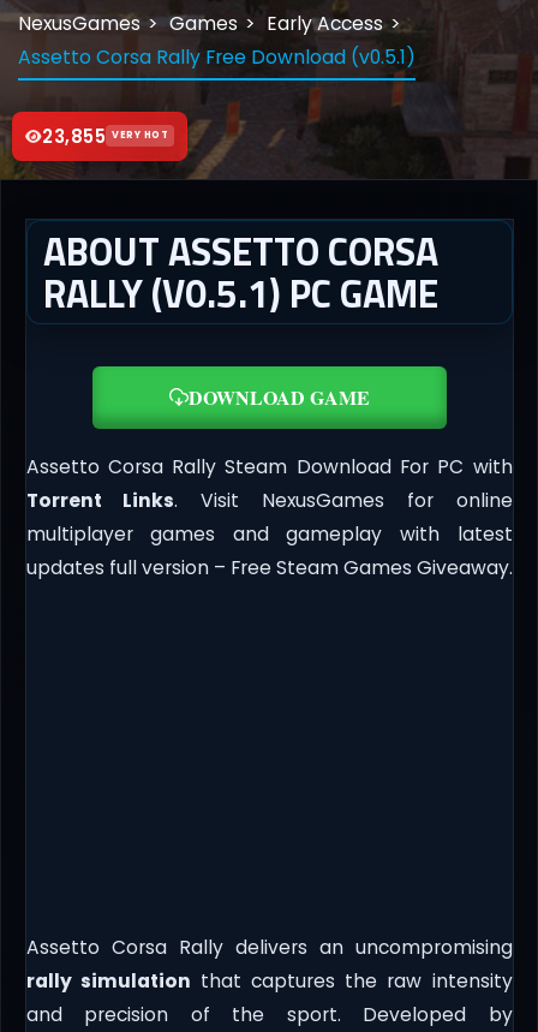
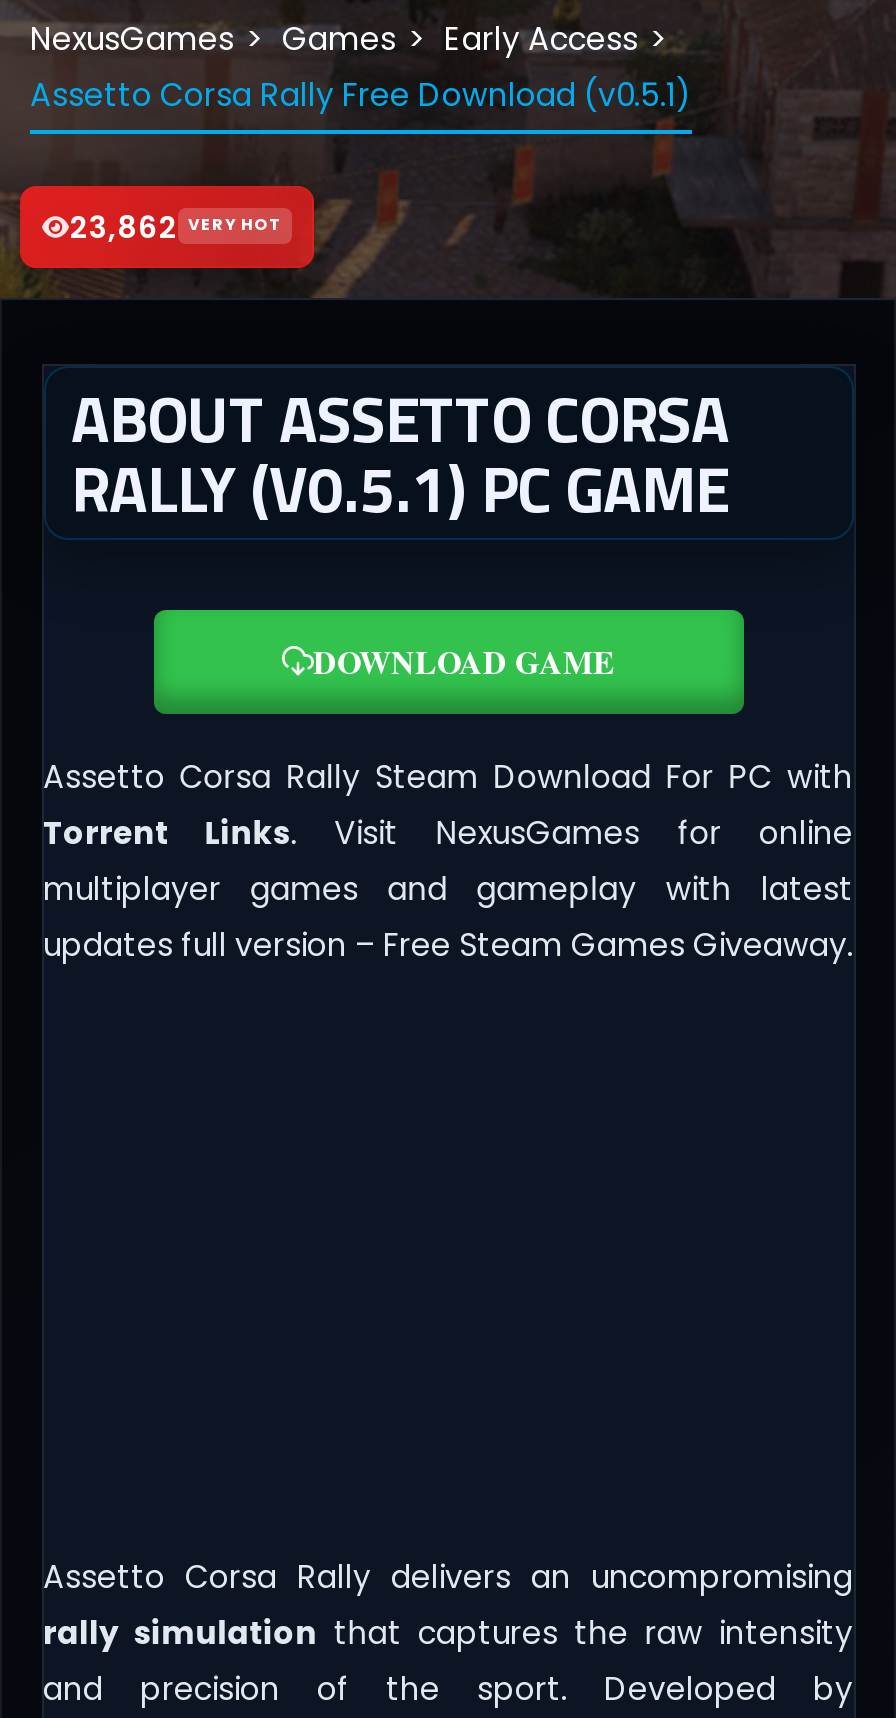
- 23,855 VERY HOT
+ 23,862 VERY HOT
